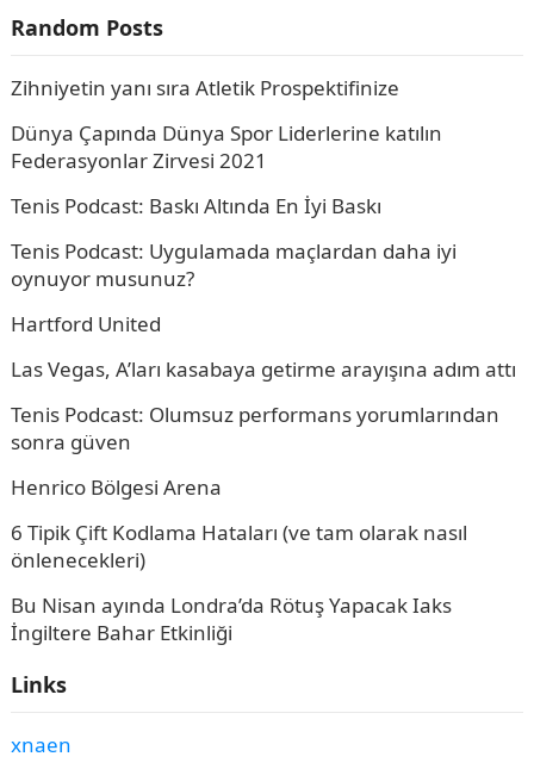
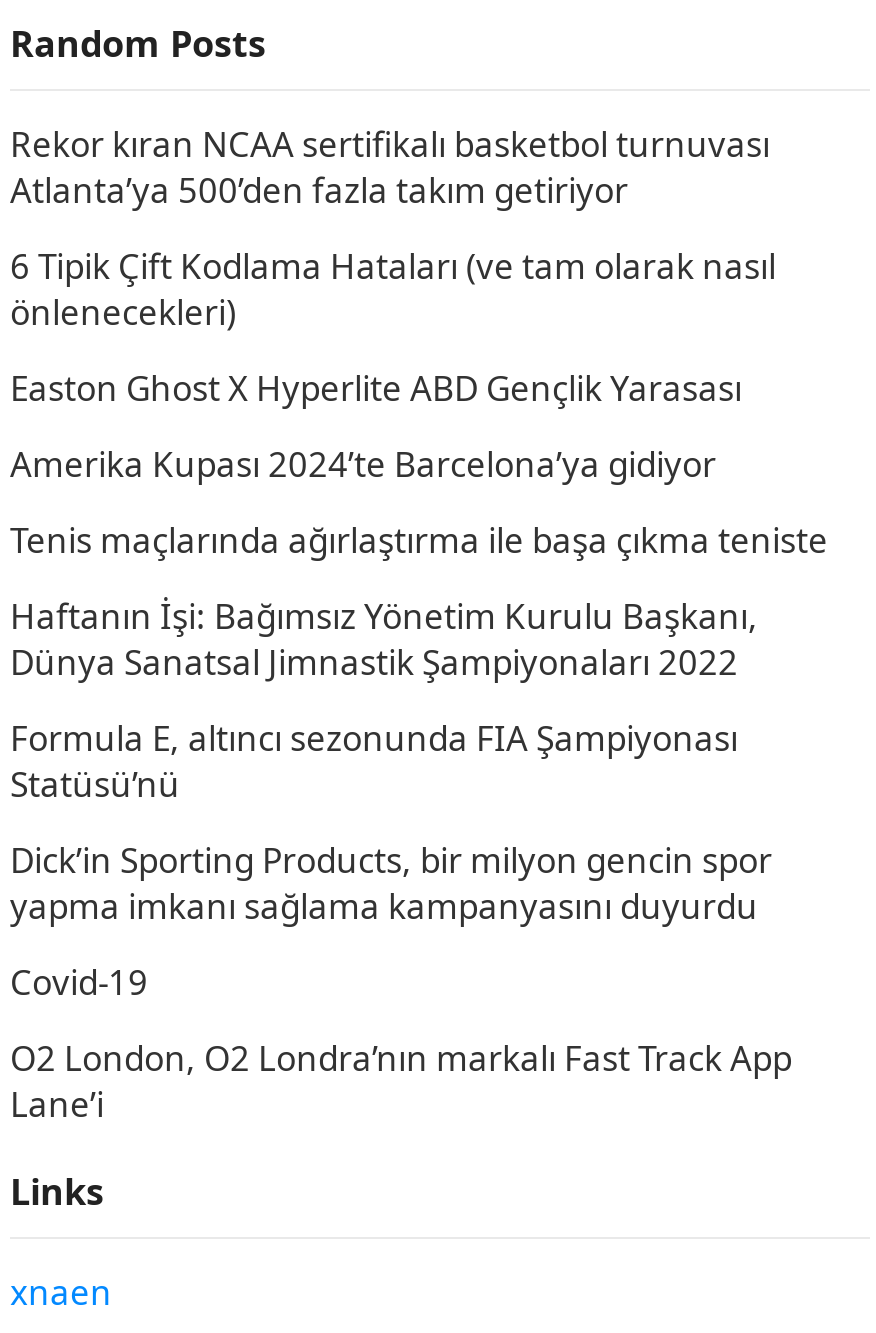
- Zihniyetin yanı sıra Atletik Prospektifinize
- Dünya Çapında Dünya Spor Liderlerine katılın
- Federasyonlar Zirvesi 2021
- Tenis Podcast: Baskı Altında En İyi Baskı
- Tenis Podcast: Uygulamada maçlardan daha iyi
- oynuyor musunuz?
- Hartford United
- Las Vegas, A’ları kasabaya getirme arayışına adım attı
- Tenis Podcast: Olumsuz performans yorumlarından
- sonra güven
- Henrico Bölgesi Arena
+ Rekor kıran NCAA sertifikalı basketbol turnuvası
+ Atlanta’ya 500’den fazla takım getiriyor

moved up: 6 Tipik Çift Kodlama Hataları (ve tam olarak nasıl | önlenecekleri)

- Bu Nisan ayında Londra’da Rötuş Yapacak Iaks
- İngiltere Bahar Etkinliği
+ Easton Ghost X Hyperlite ABD Gençlik Yarasası
+ Amerika Kupası 2024’te Barcelona’ya gidiyor
+ Tenis maçlarında ağırlaştırma ile başa çıkma teniste
+ Haftanın İşi: Bağımsız Yönetim Kurulu Başkanı,
+ Dünya Sanatsal Jimnastik Şampiyonaları 2022
+ Formula E, altıncı sezonunda FIA Şampiyonası
+ Statüsü’nü
+ Dick’in Sporting Products, bir milyon gencin spor
+ yapma imkanı sağlama kampanyasını duyurdu
+ Covid-19
+ O2 London, O2 Londra’nın markalı Fast Track App
+ Lane’i
